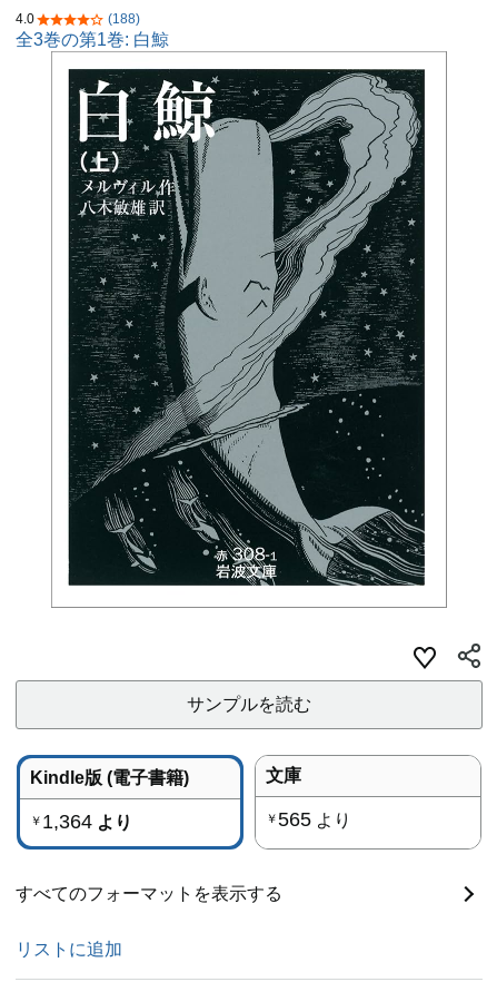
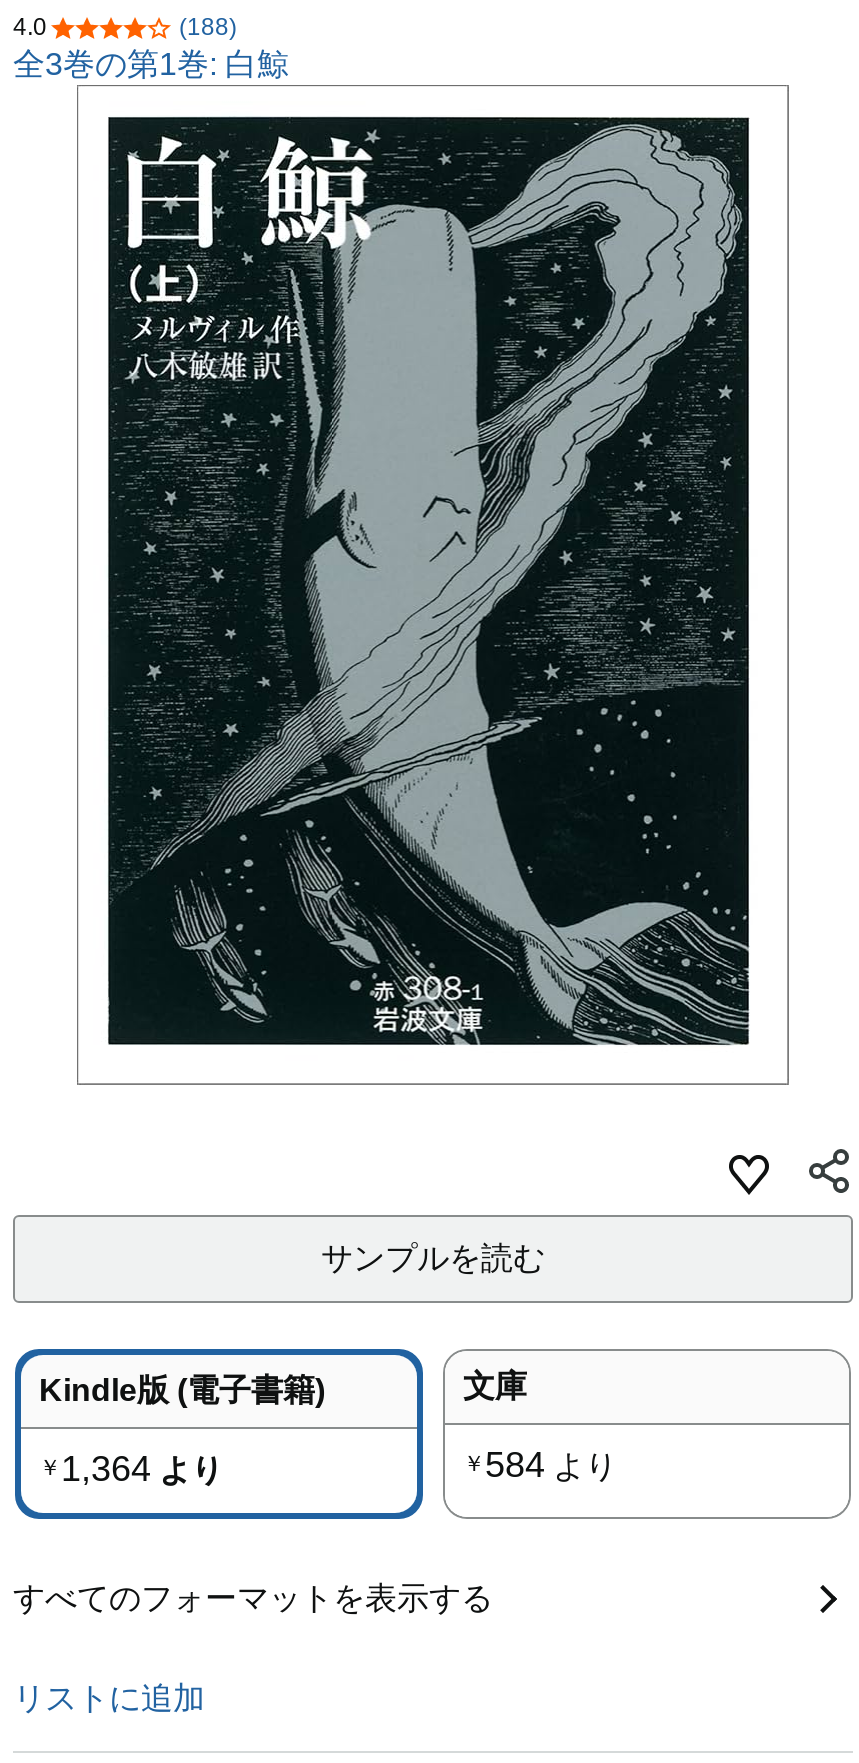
- ￥565より
+ ￥584より
